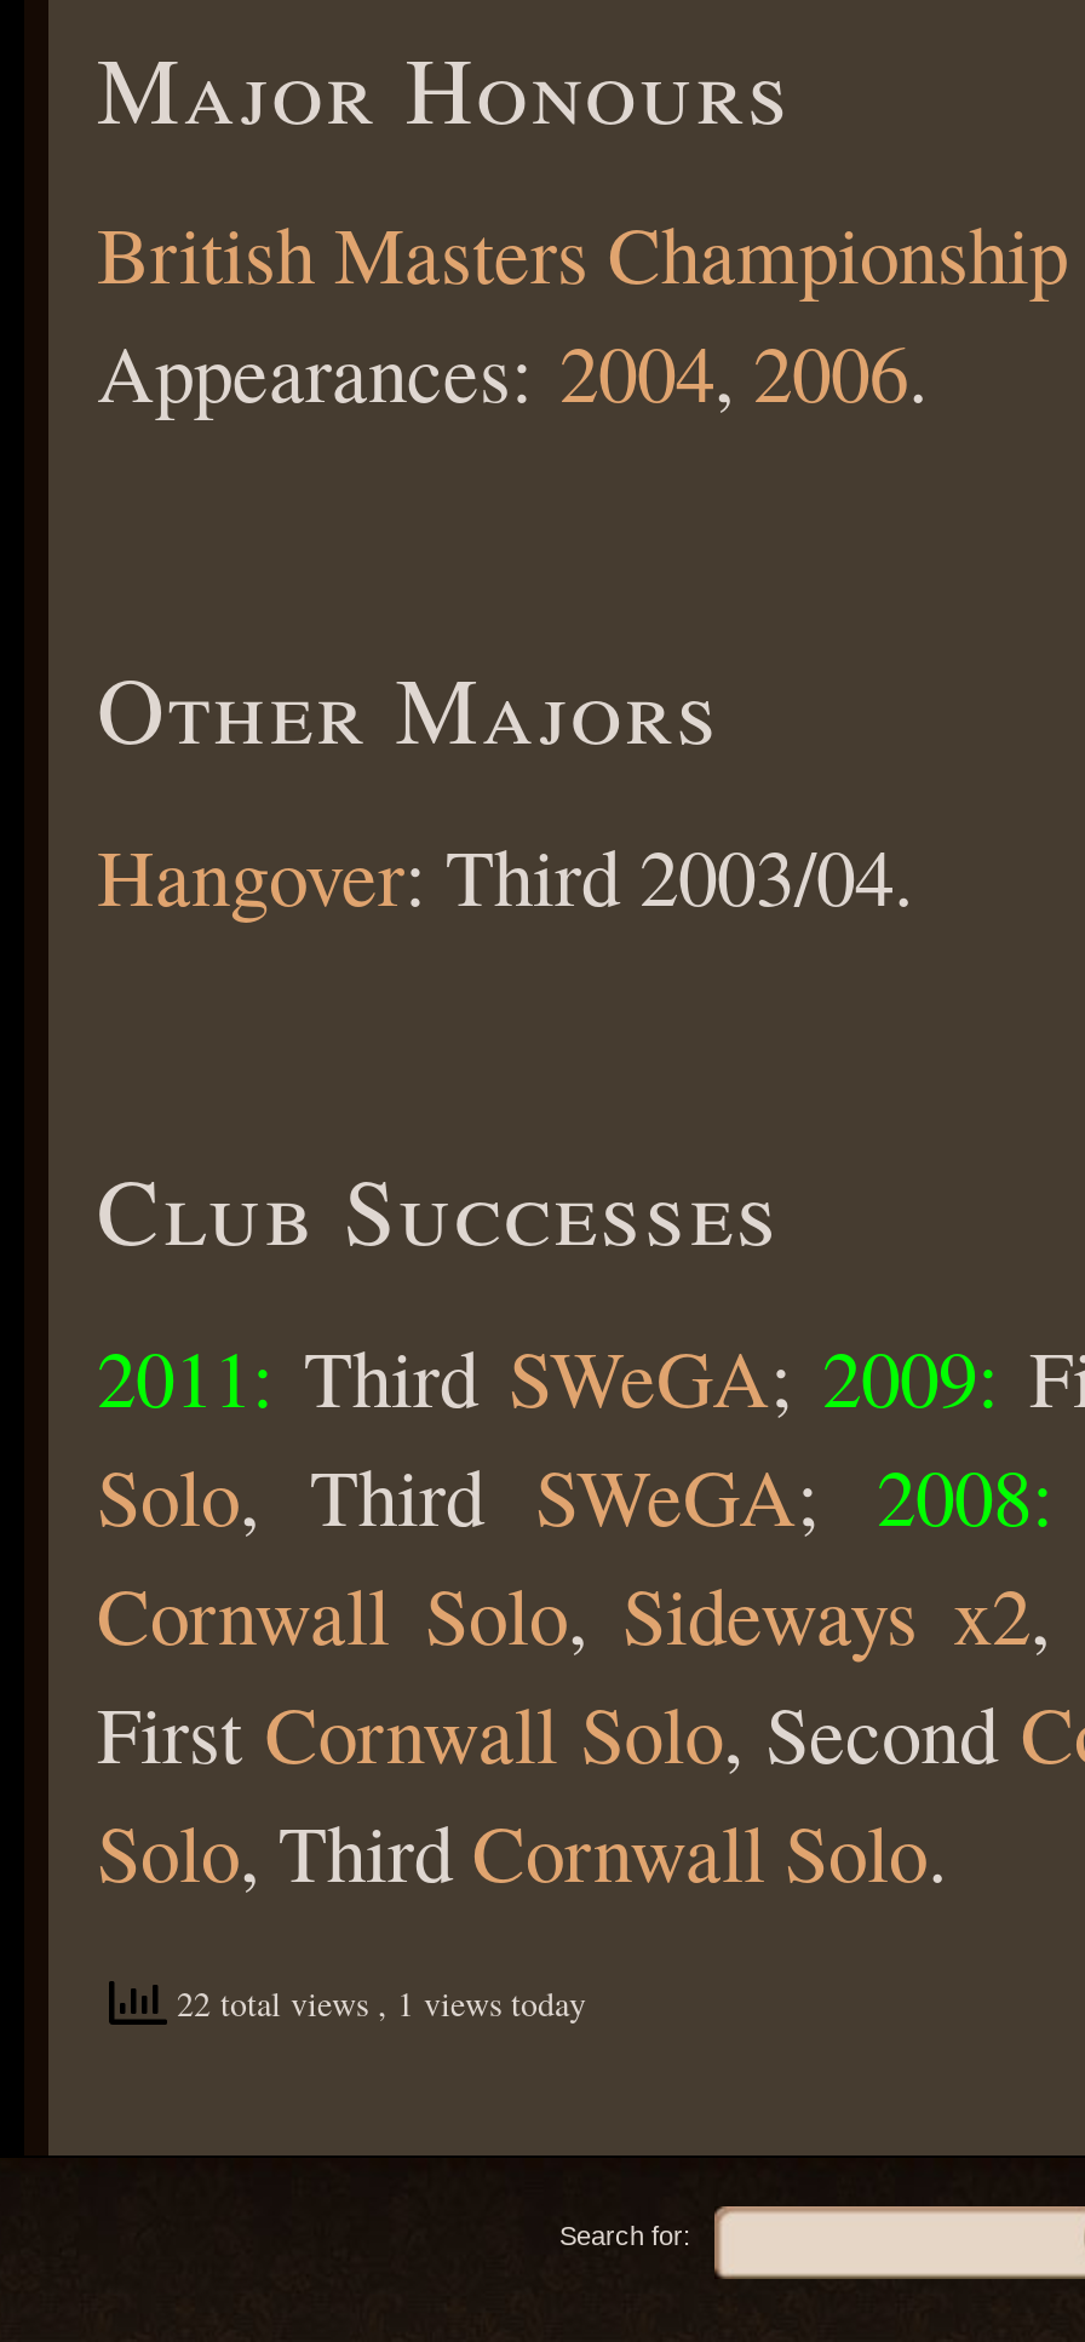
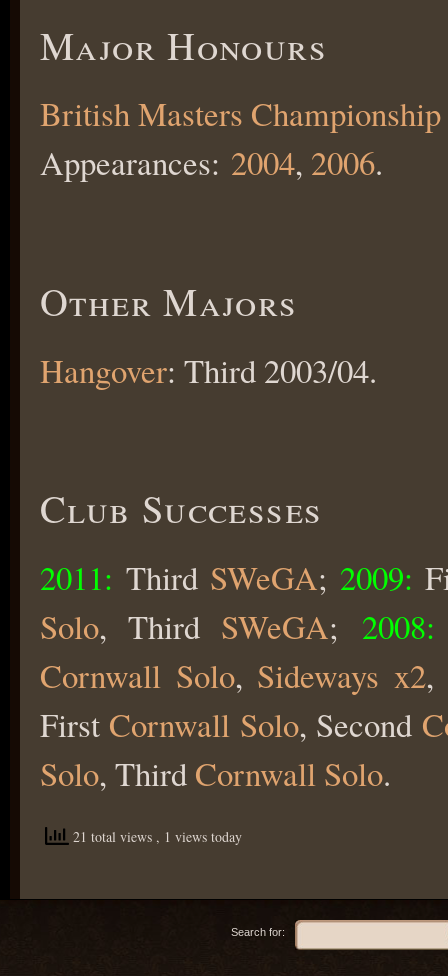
- 22 total views, 1 views today
+ 21 total views, 1 views today
